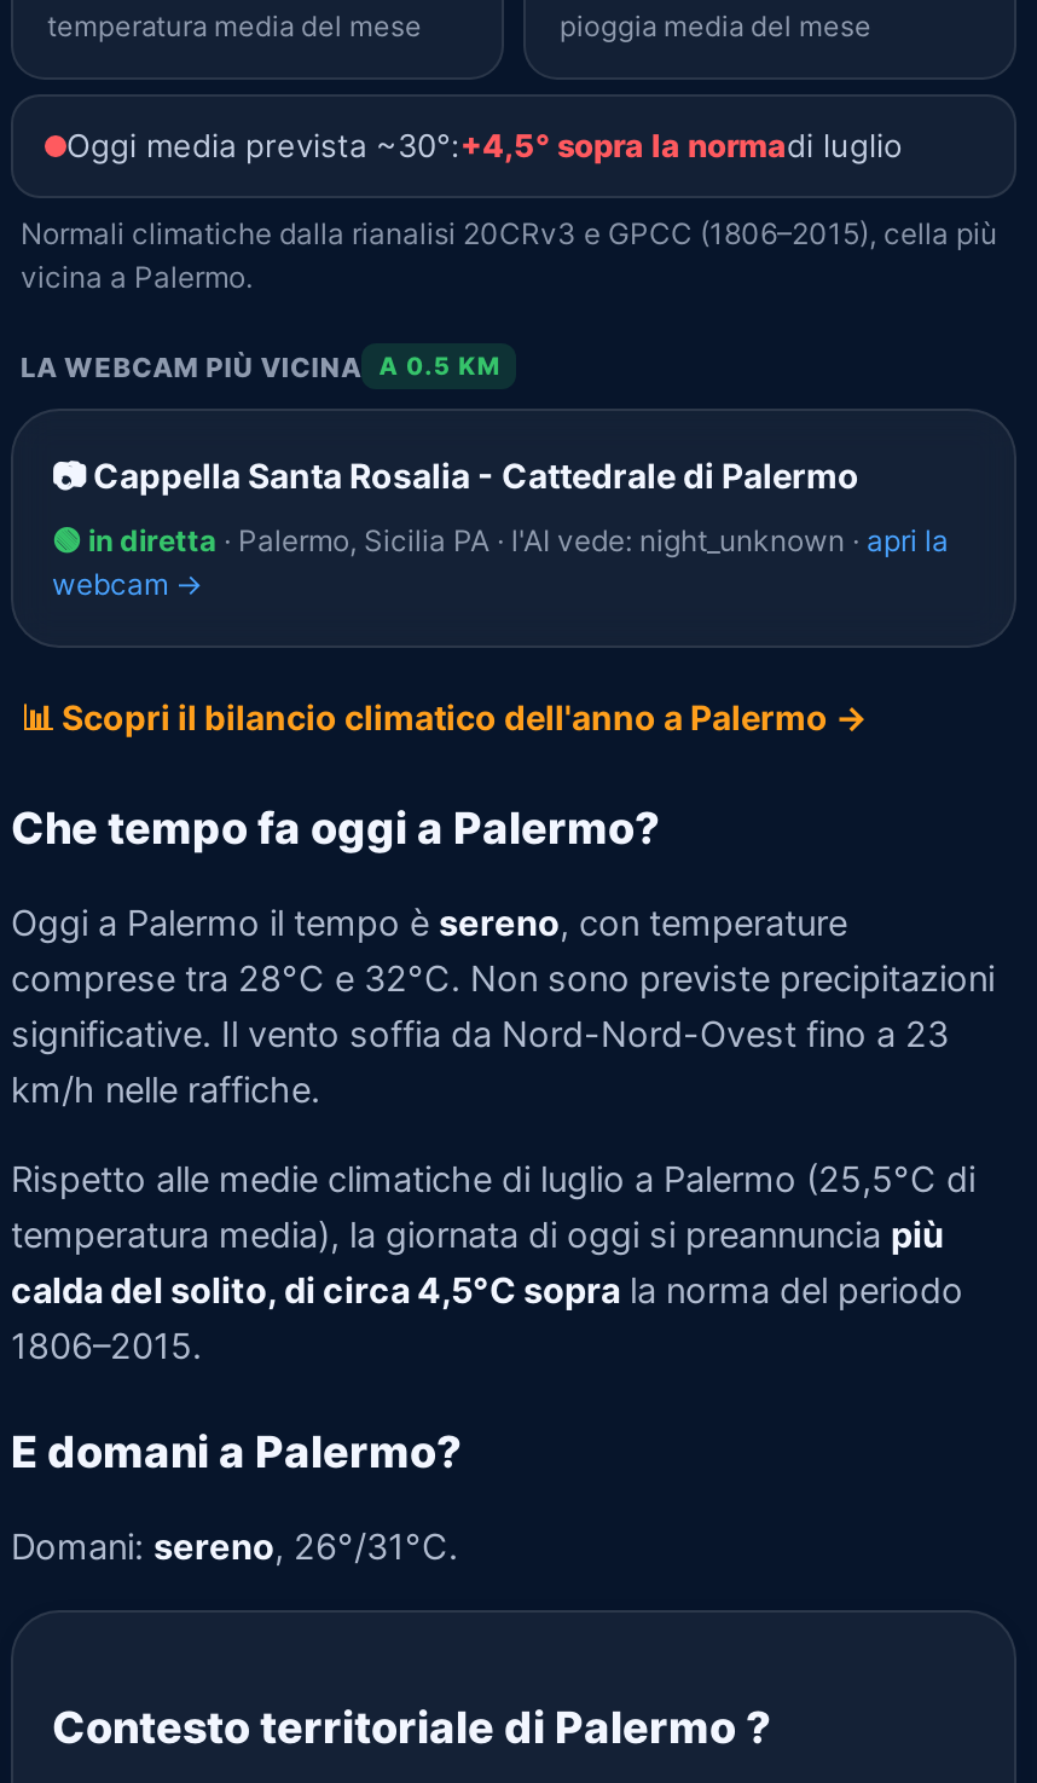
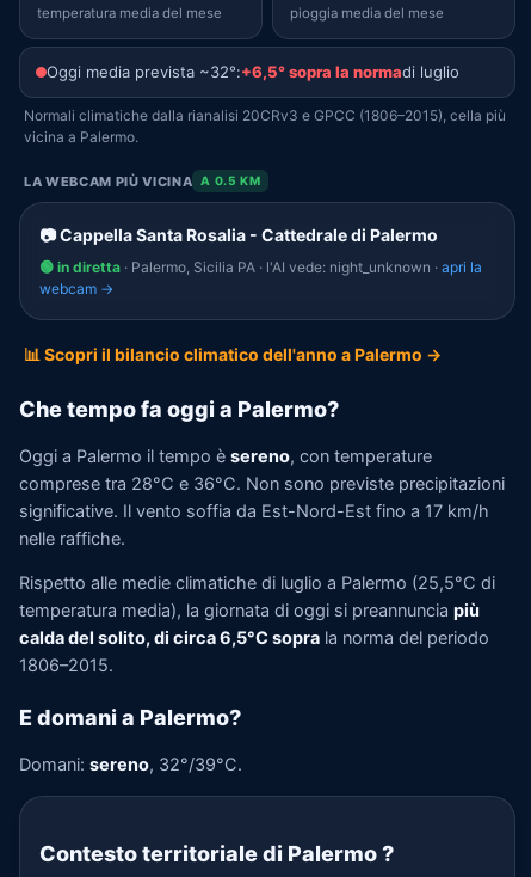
- Oggi media prevista ~30°:+4,5° sopra la normadi luglio
+ Oggi media prevista ~32°:+6,5° sopra la normadi luglio

- comprese tra 28°C e 32°C. Non sono previste precipitazioni
- significative. Il vento soffia da Nord-Nord-Ovest fino a 23
- km/h nelle raffiche.
+ comprese tra 28°C e 36°C. Non sono previste precipitazioni
+ significative. Il vento soffia da Est-Nord-Est fino a 17 km/h
+ nelle raffiche.

- calda del solito, di circa 4,5°C sopra la norma del periodo
+ calda del solito, di circa 6,5°C sopra la norma del periodo

- Domani: sereno, 26°/31°C.
+ Domani: sereno, 32°/39°C.
